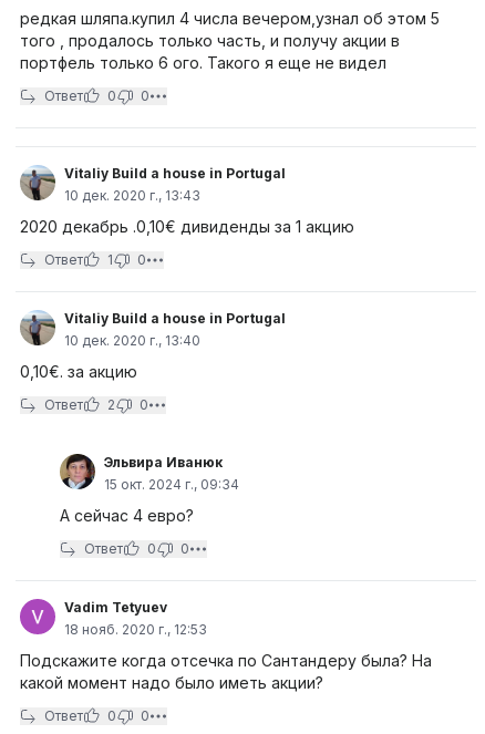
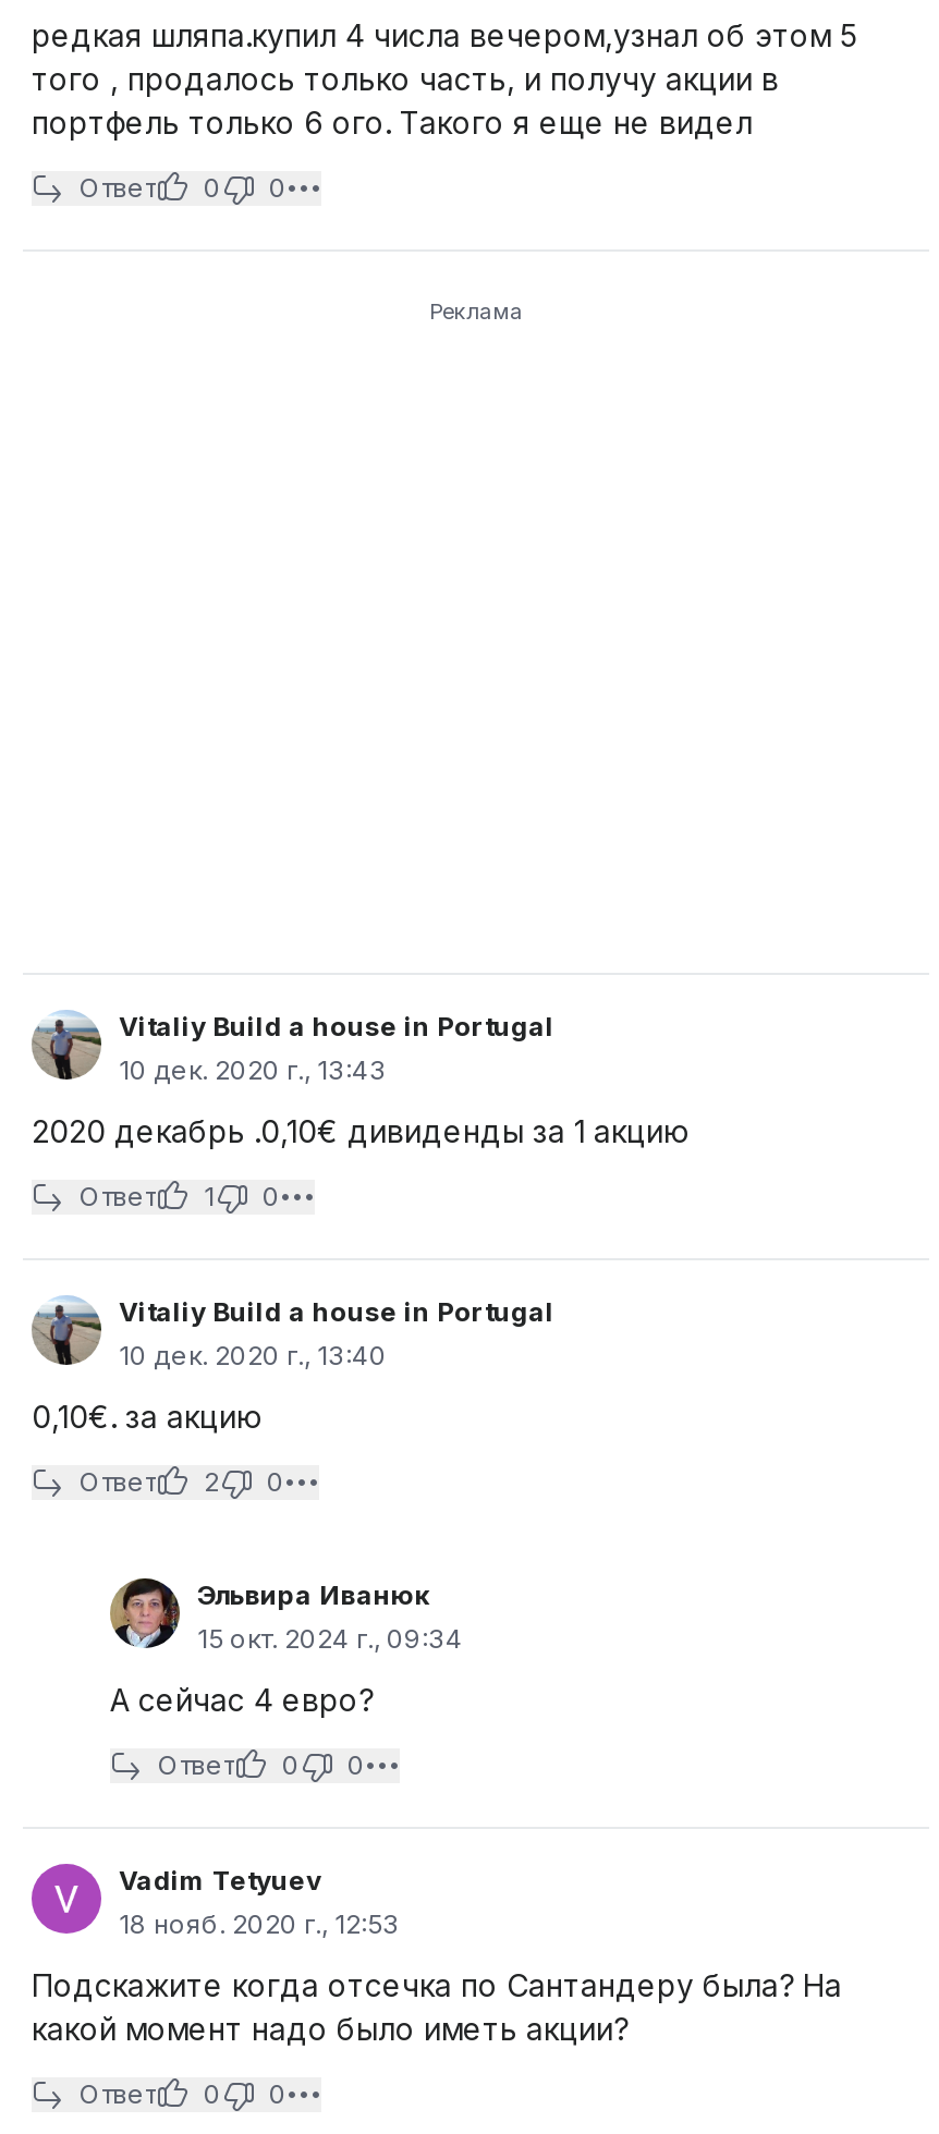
+ Реклама
